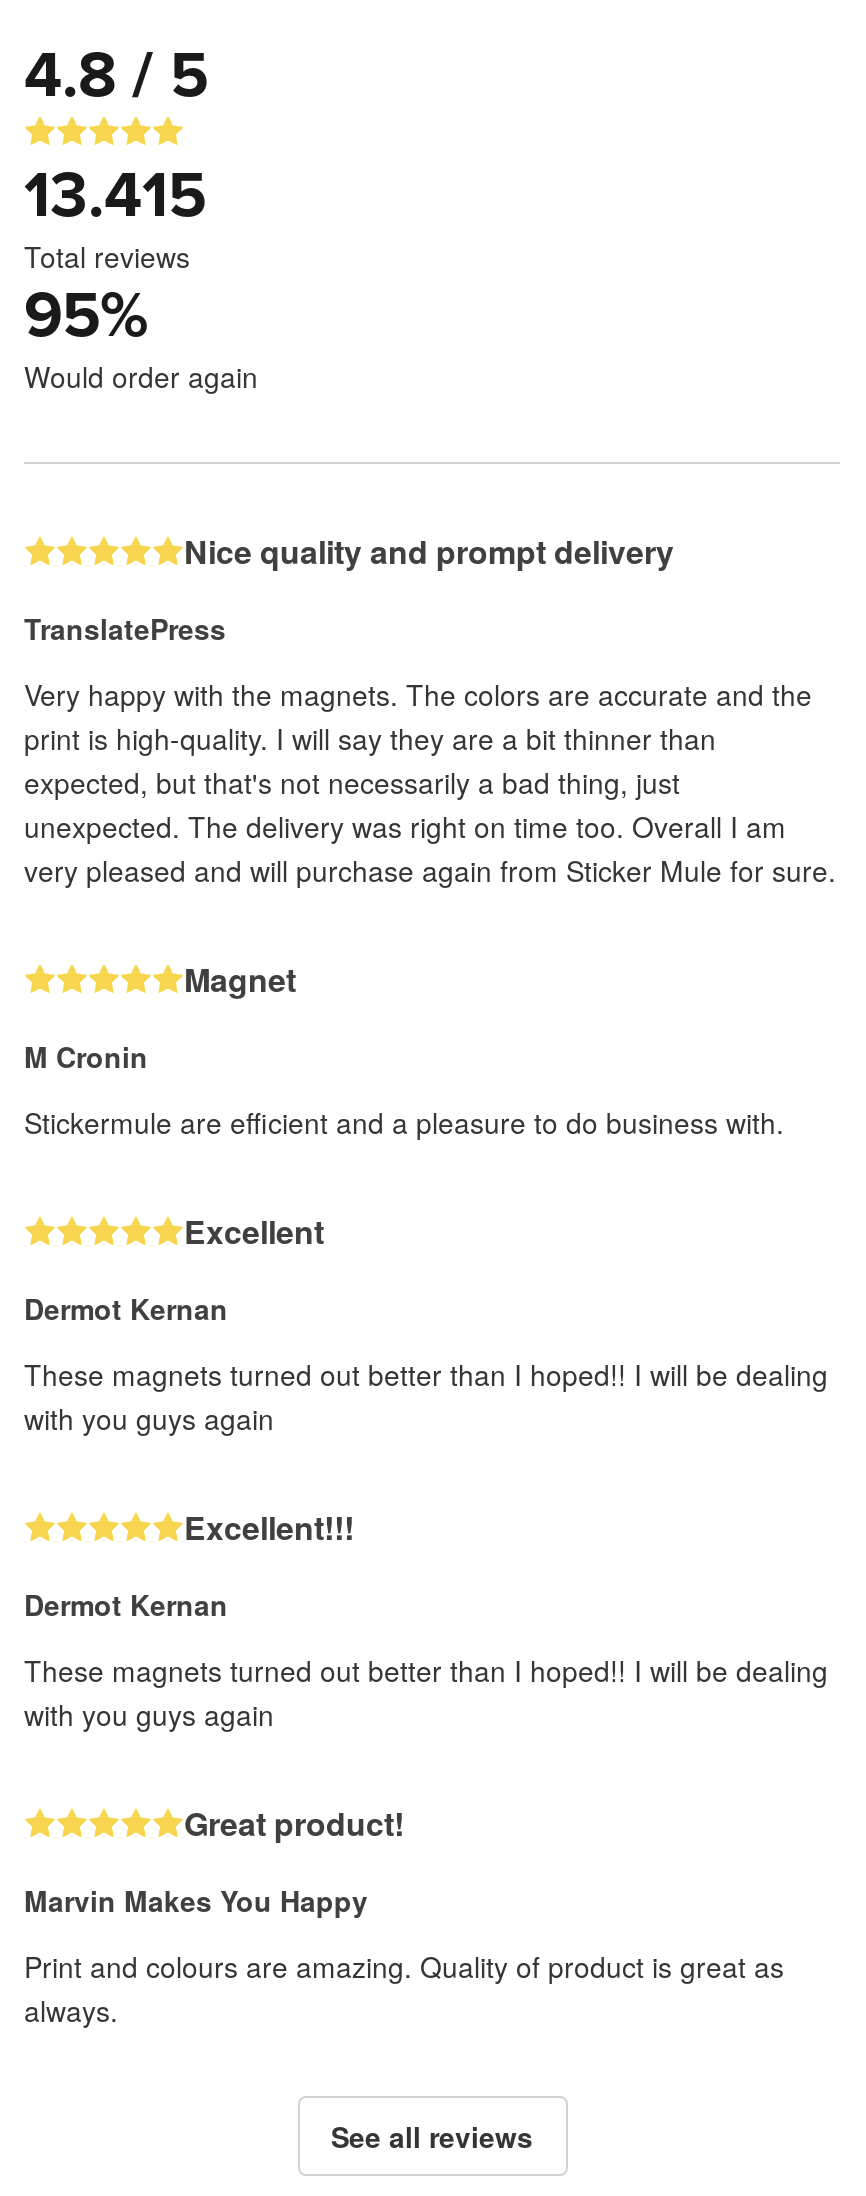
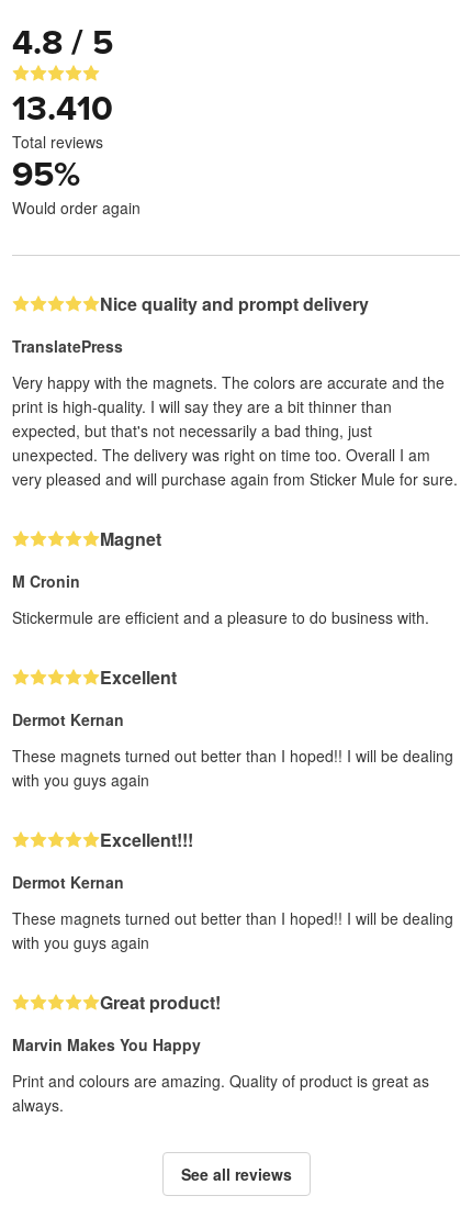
- 13.415
+ 13.410
